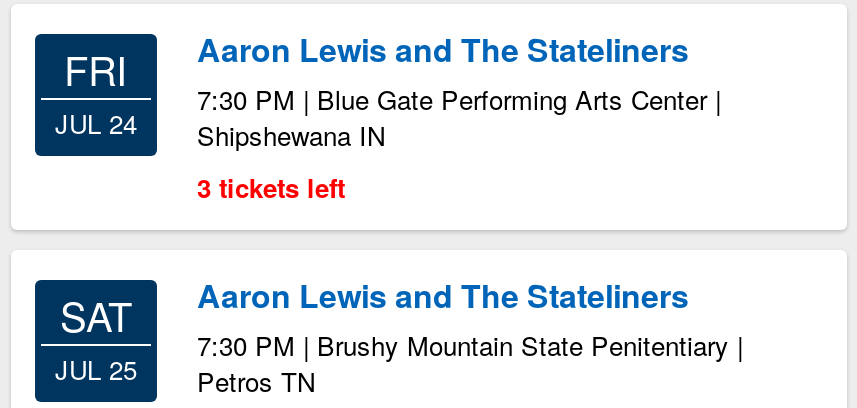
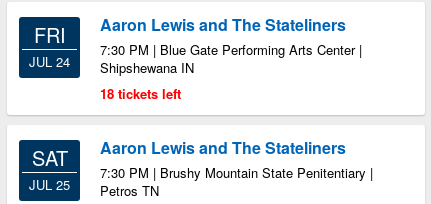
- 3 tickets left
+ 18 tickets left
